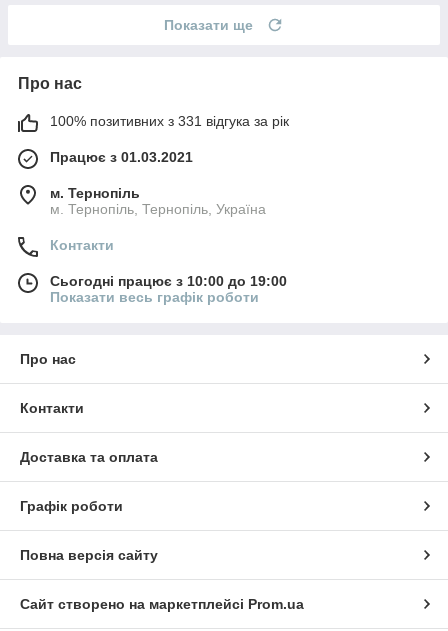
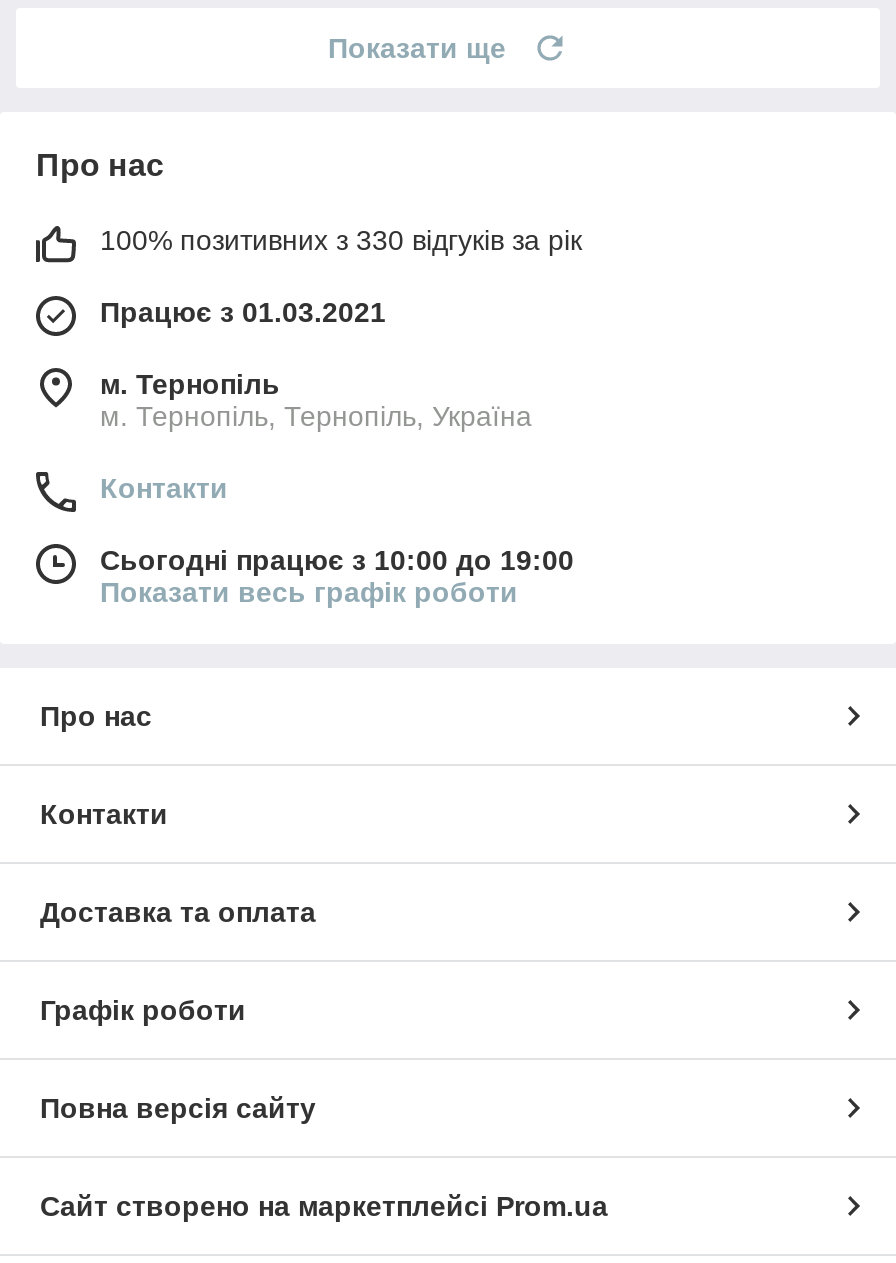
- 100% позитивних з 331 відгука за рік
+ 100% позитивних з 330 відгуків за рік
